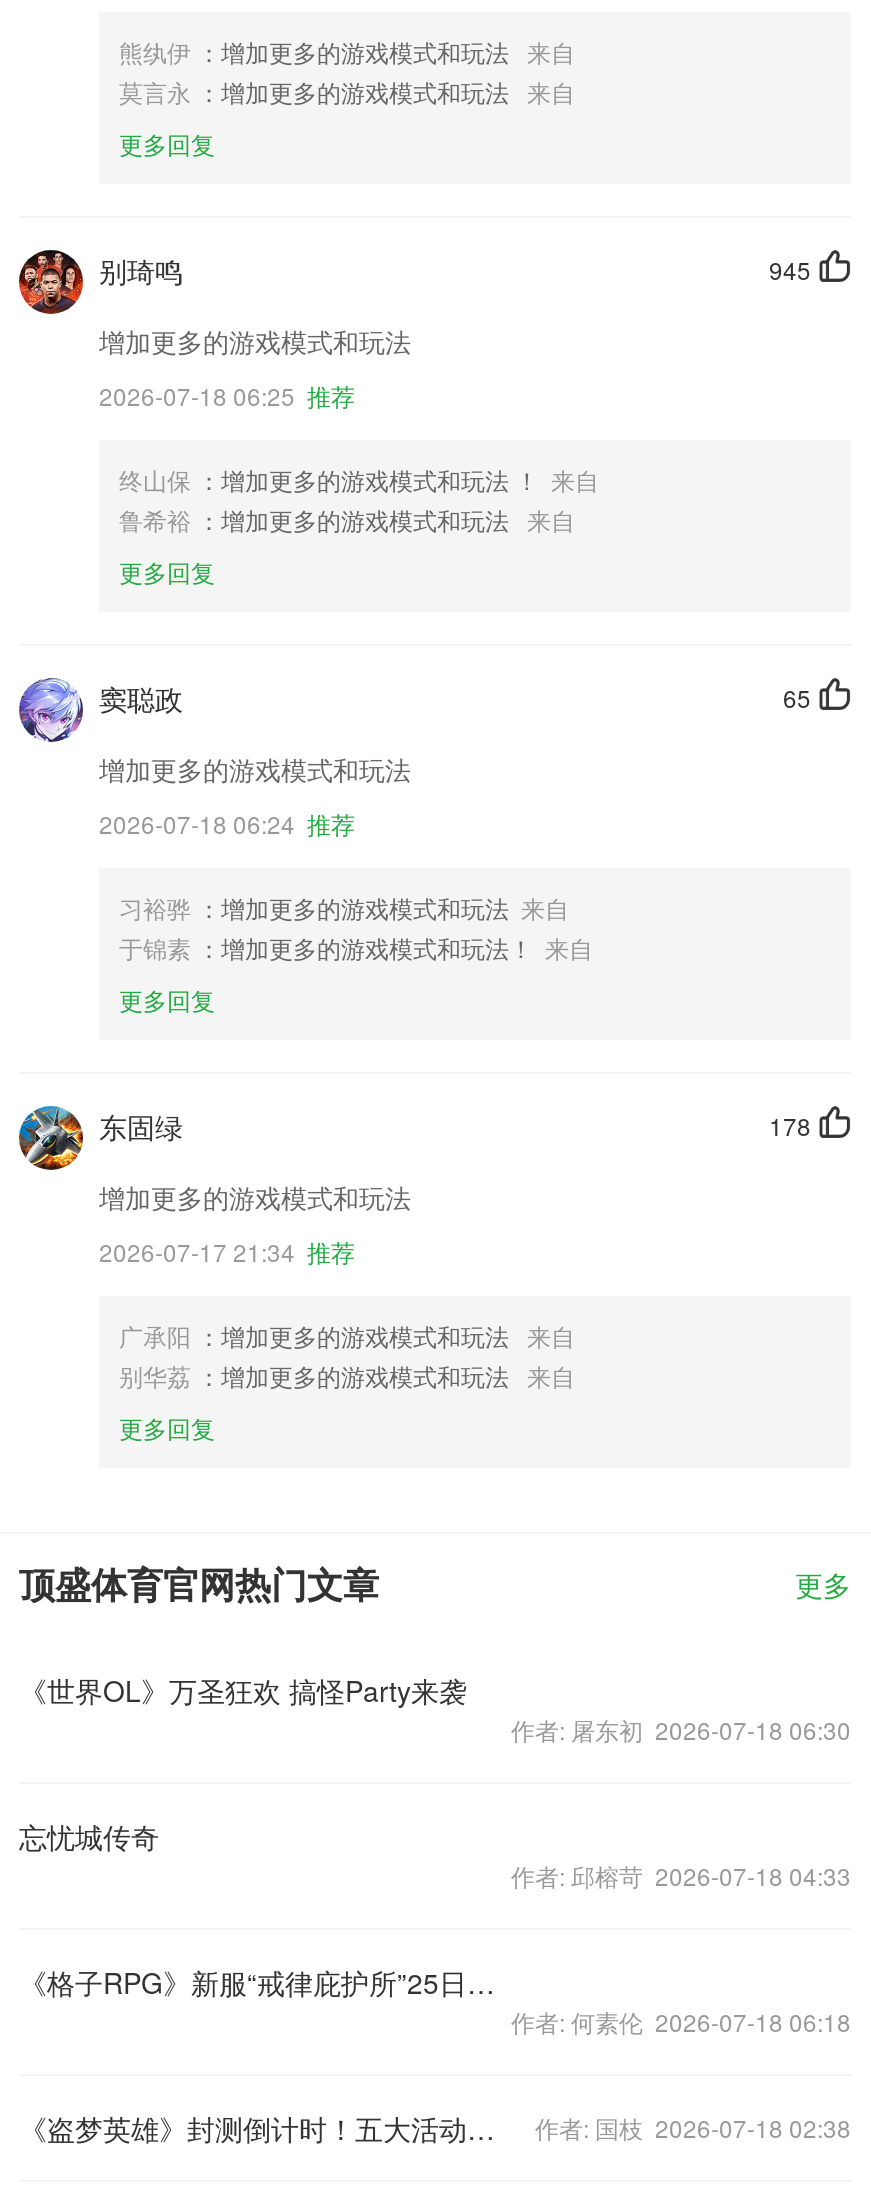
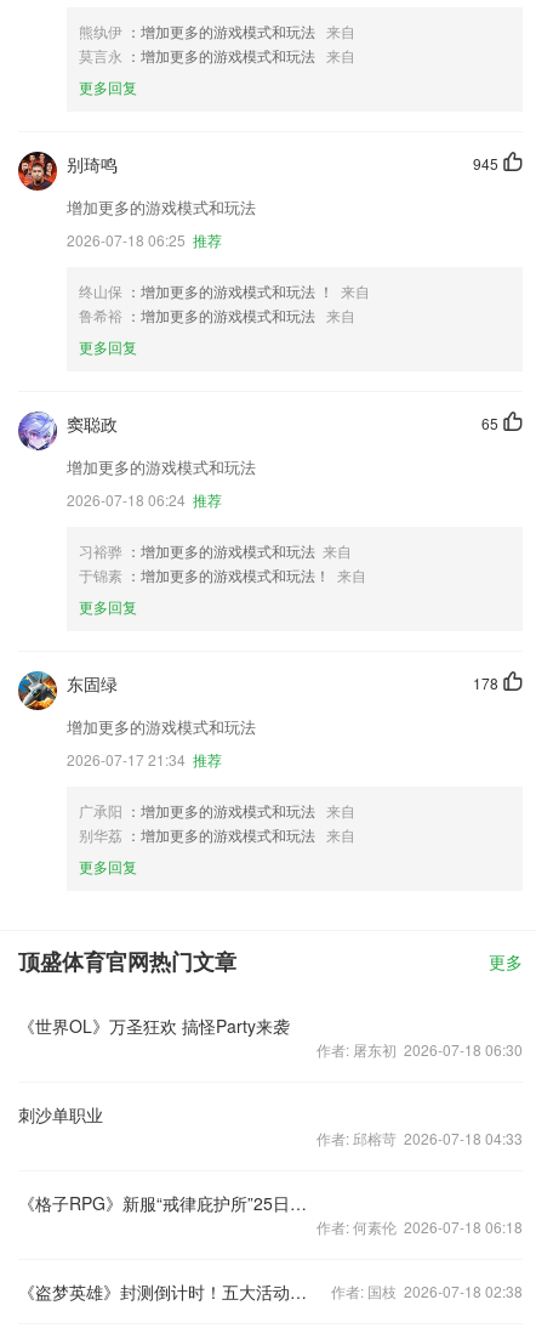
- 忘忧城传奇
+ 刺沙单职业
